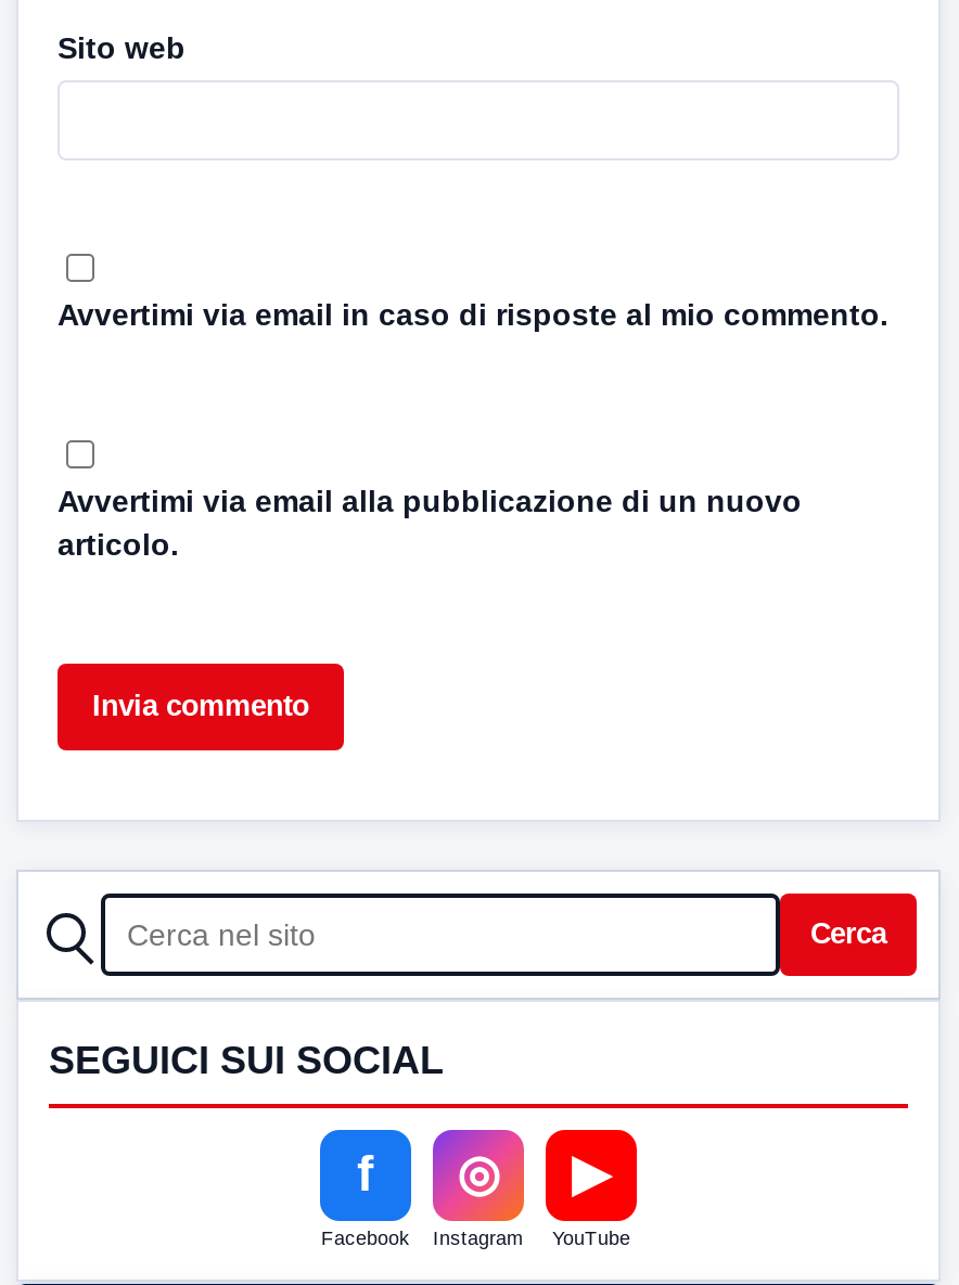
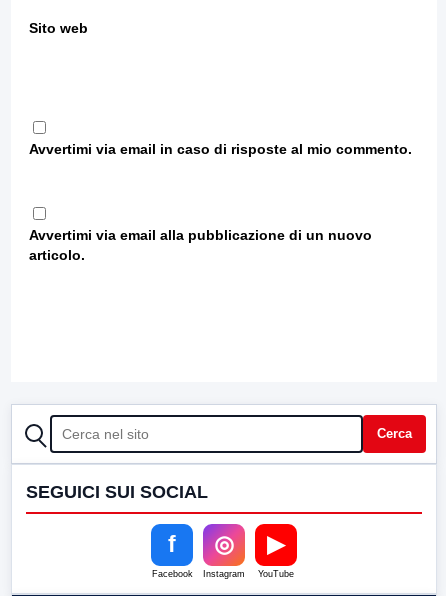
- [image]
